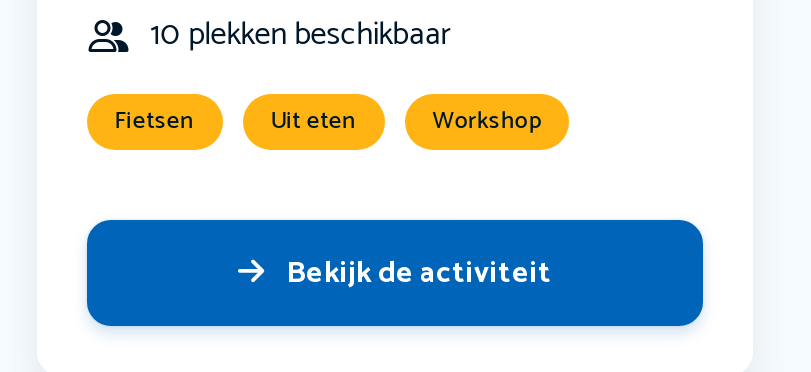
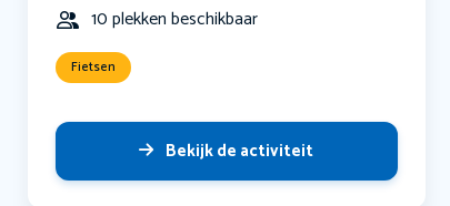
- Uit eten
- Workshop
